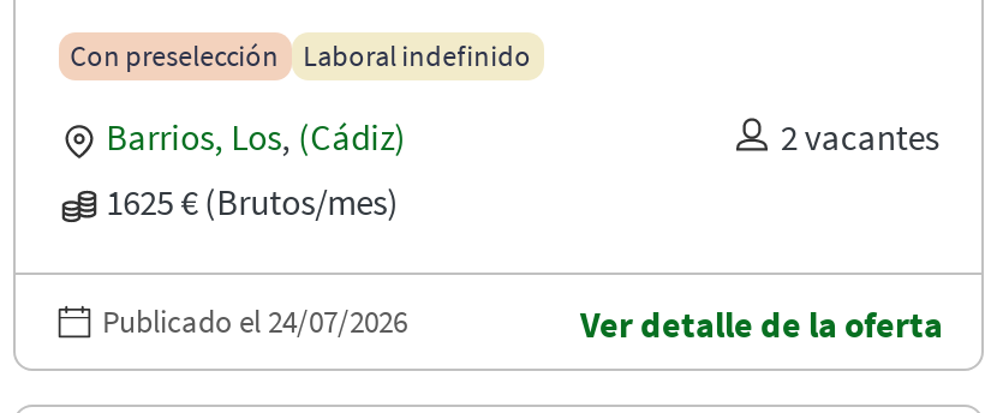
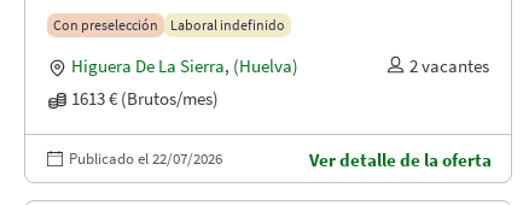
- Barrios, Los, (Cádiz)
+ Higuera De La Sierra, (Huelva)

- 1625 € (Brutos/mes)
+ 1613 € (Brutos/mes)

- Publicado el 24/07/2026
+ Publicado el 22/07/2026
